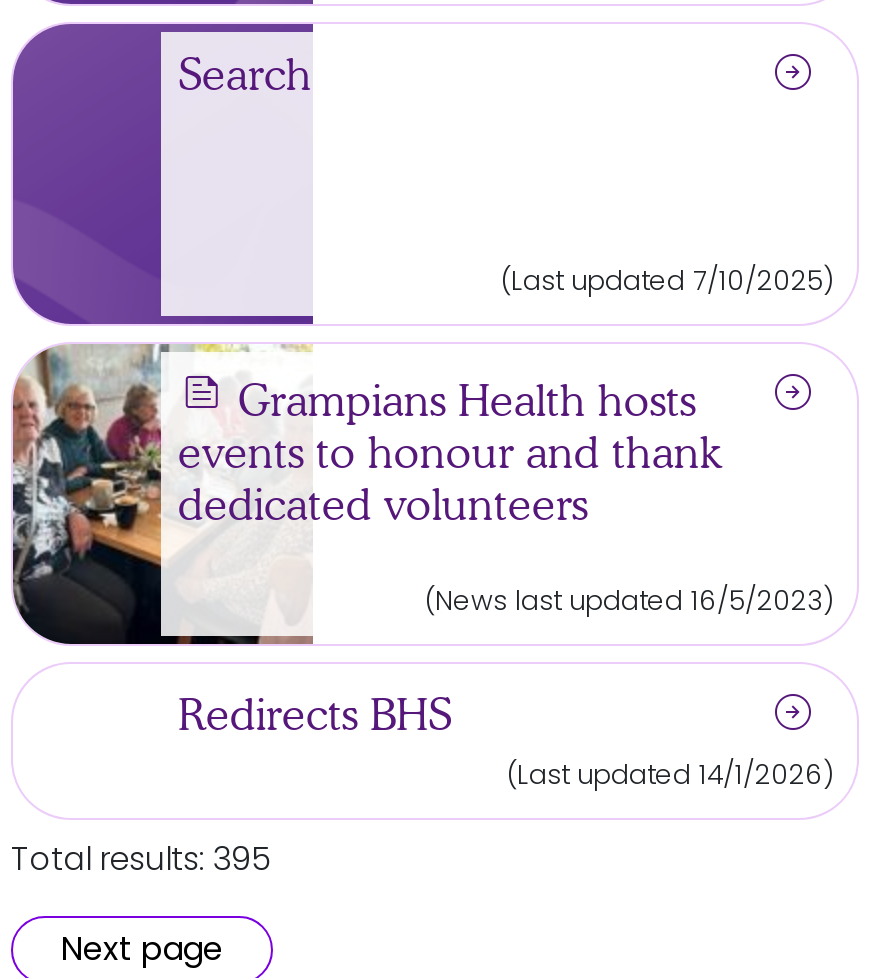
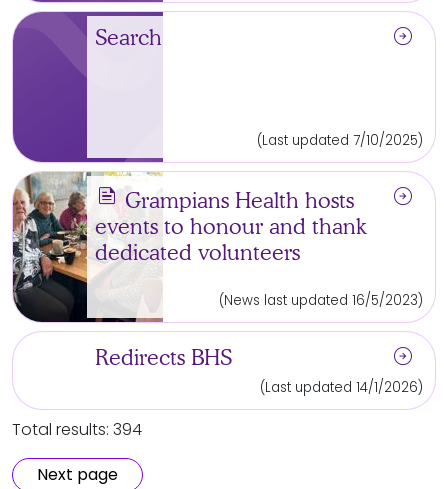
- Total results: 395
+ Total results: 394
